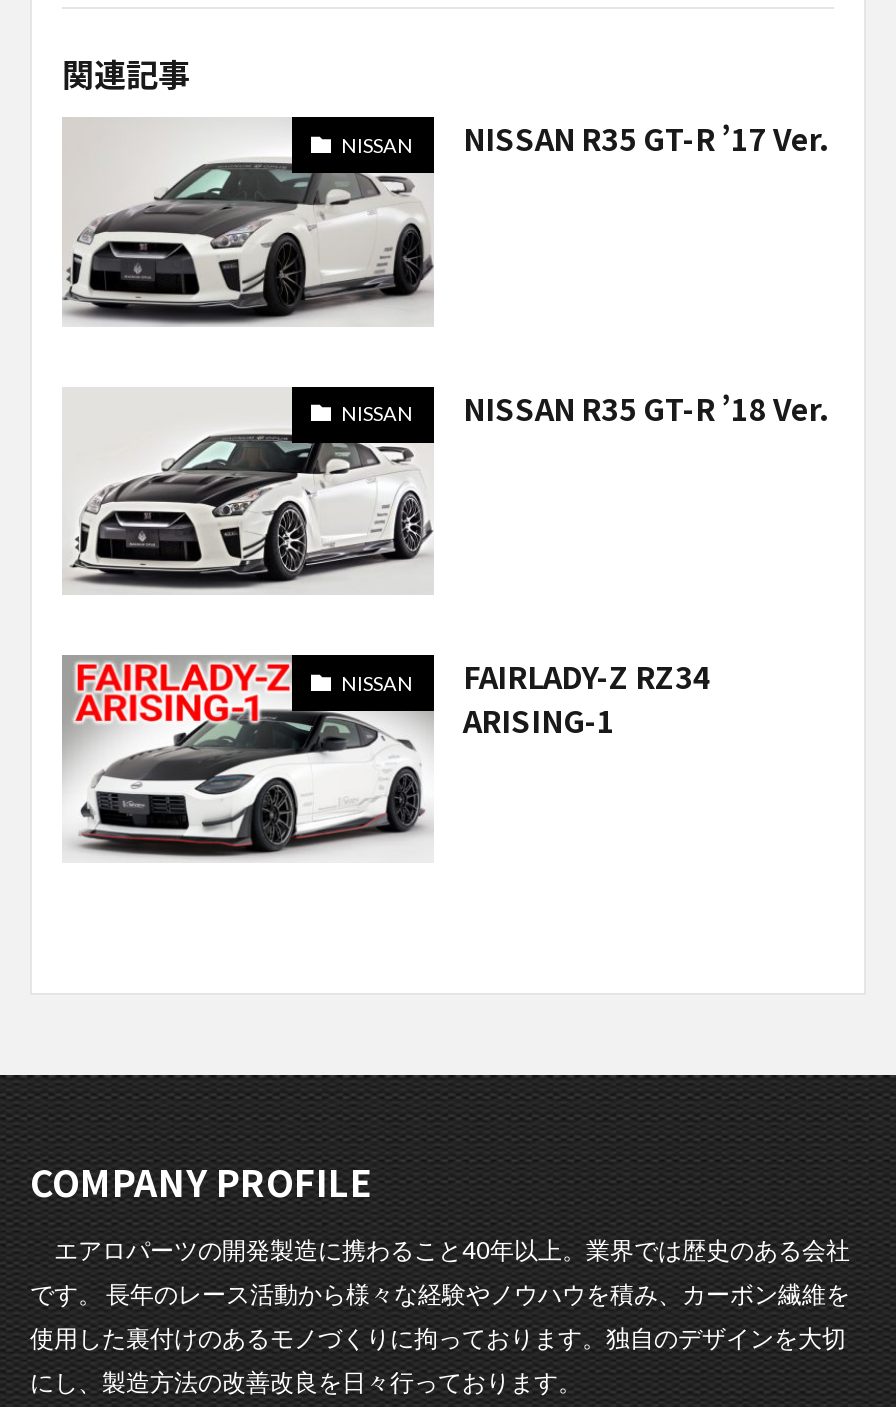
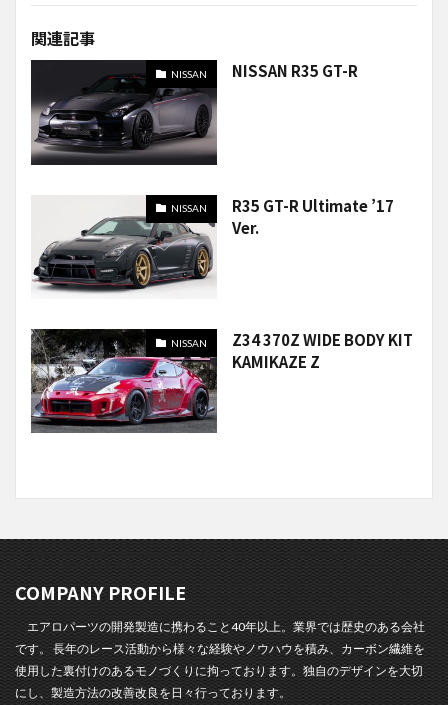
- [image]
- NISSAN R35 GT-R ’17 Ver.
+ [image]
+ NISSAN R35 GT-R

- NISSAN R35 GT-R ’18 Ver.
+ R35 GT-R Ultimate ’17
+ Ver.

- [image]
+ [image]

- [image]
- FAIRLADY-Z RZ34
- ARISING-1
+ [image]
+ Z34 370Z WIDE BODY KIT
+ KAMIKAZE Z
